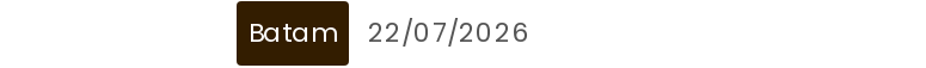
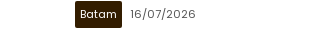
- Batam 22/07/2026
+ Batam 16/07/2026
